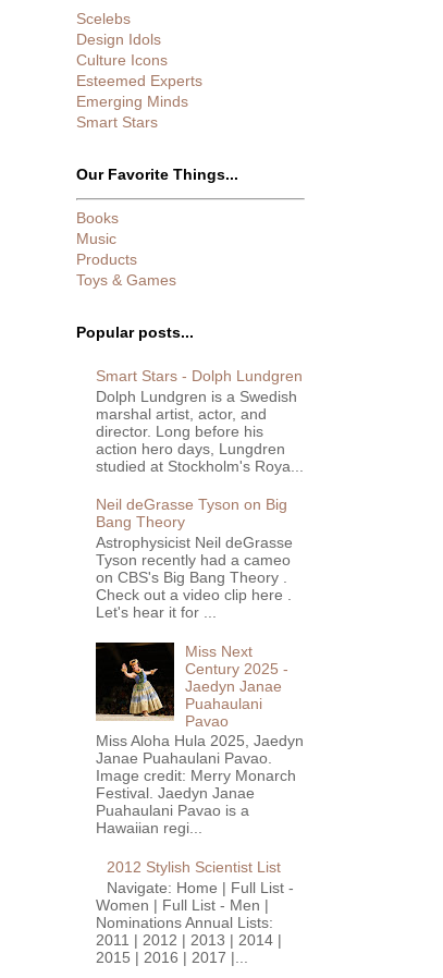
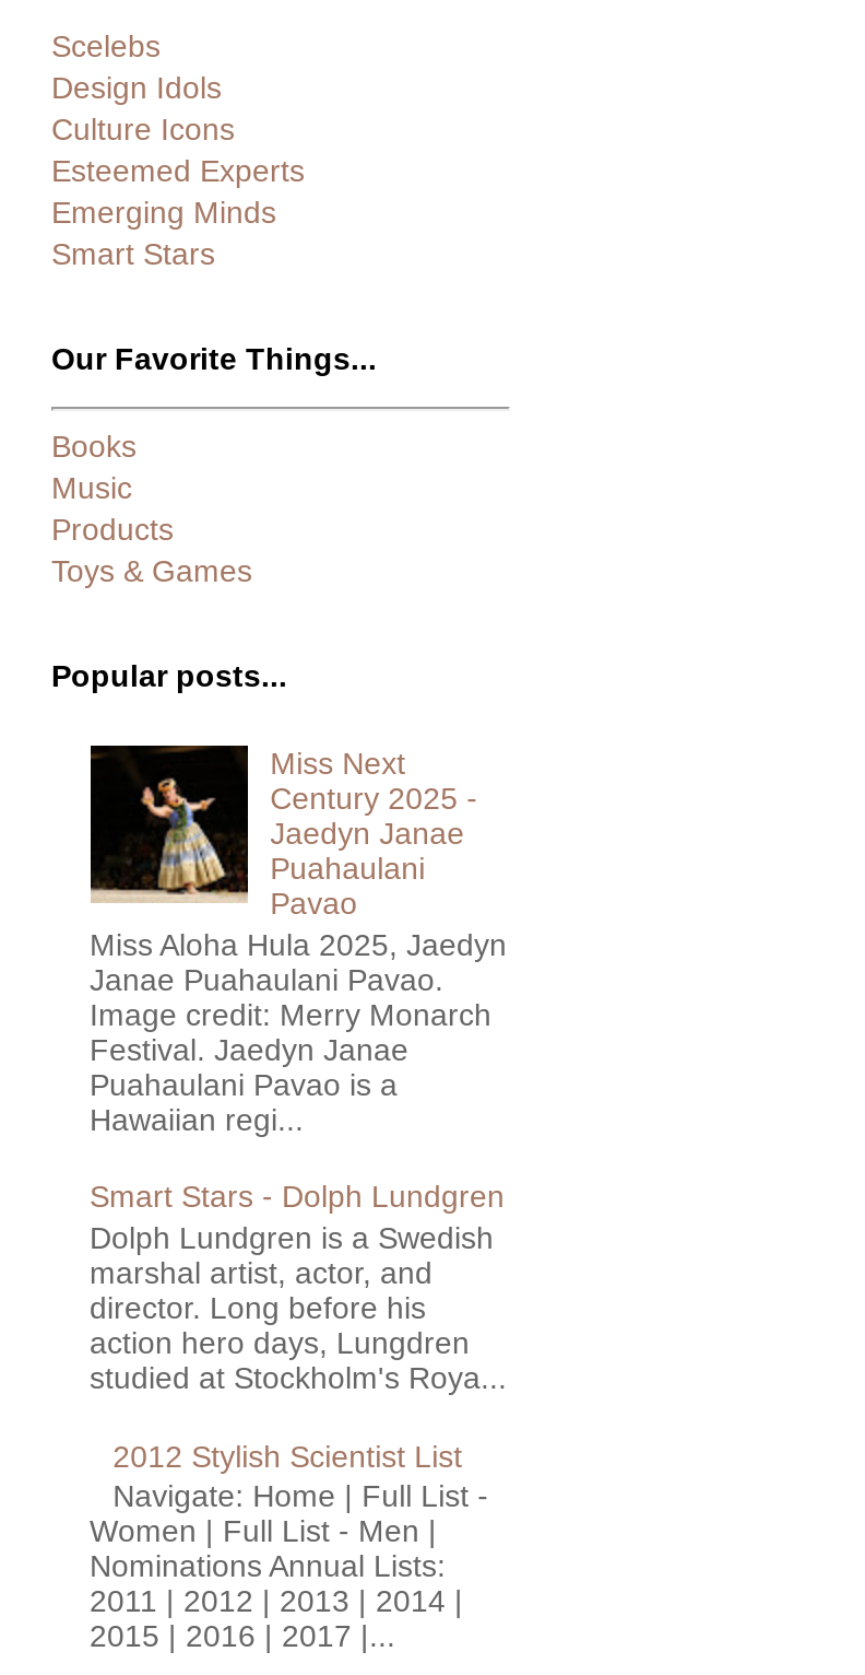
moved down: Smart Stars - Dolph Lundgren | Dolph Lundgren is a Swedish | marshal artist, actor, and | director. Long before his | action hero days, Lungdren | studied at Stockholm's Roya...

- Neil deGrasse Tyson on Big
- Bang Theory
- Astrophysicist Neil deGrasse
- Tyson recently had a cameo
- on CBS's Big Bang Theory .
- Check out a video clip here .
- Let's hear it for ...

moved up: [image] | Miss Next | Century 2025 - | ... | Puahaulani Pavao is a | Hawaiian regi...
